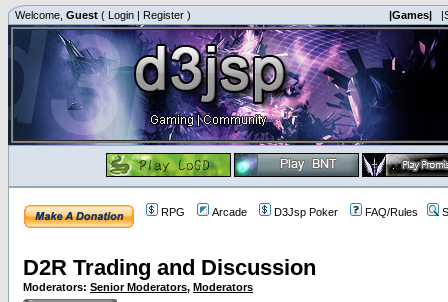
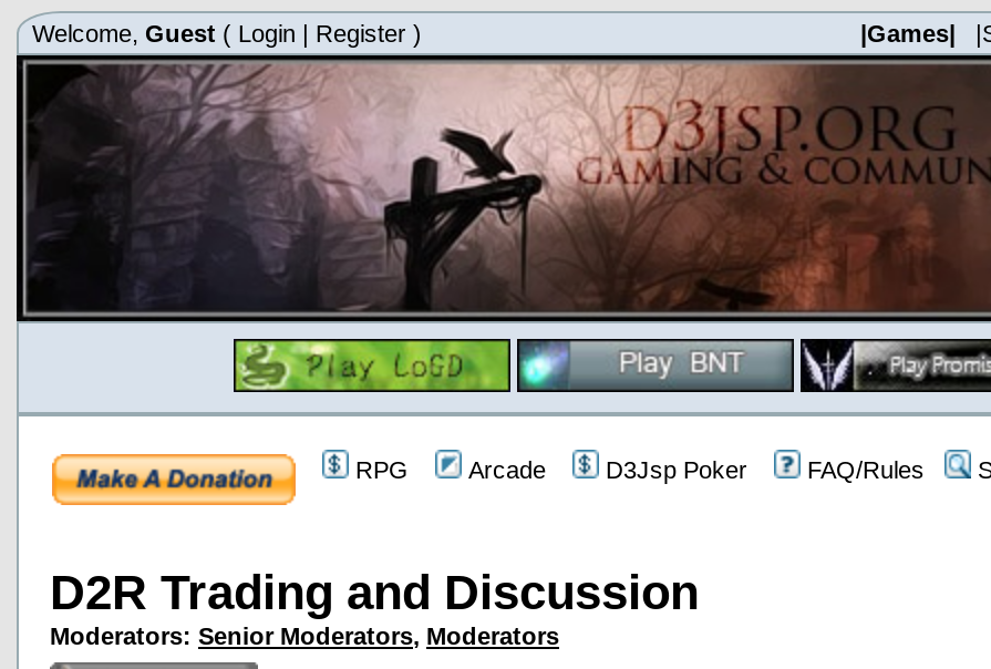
- [image]
+ [image]
